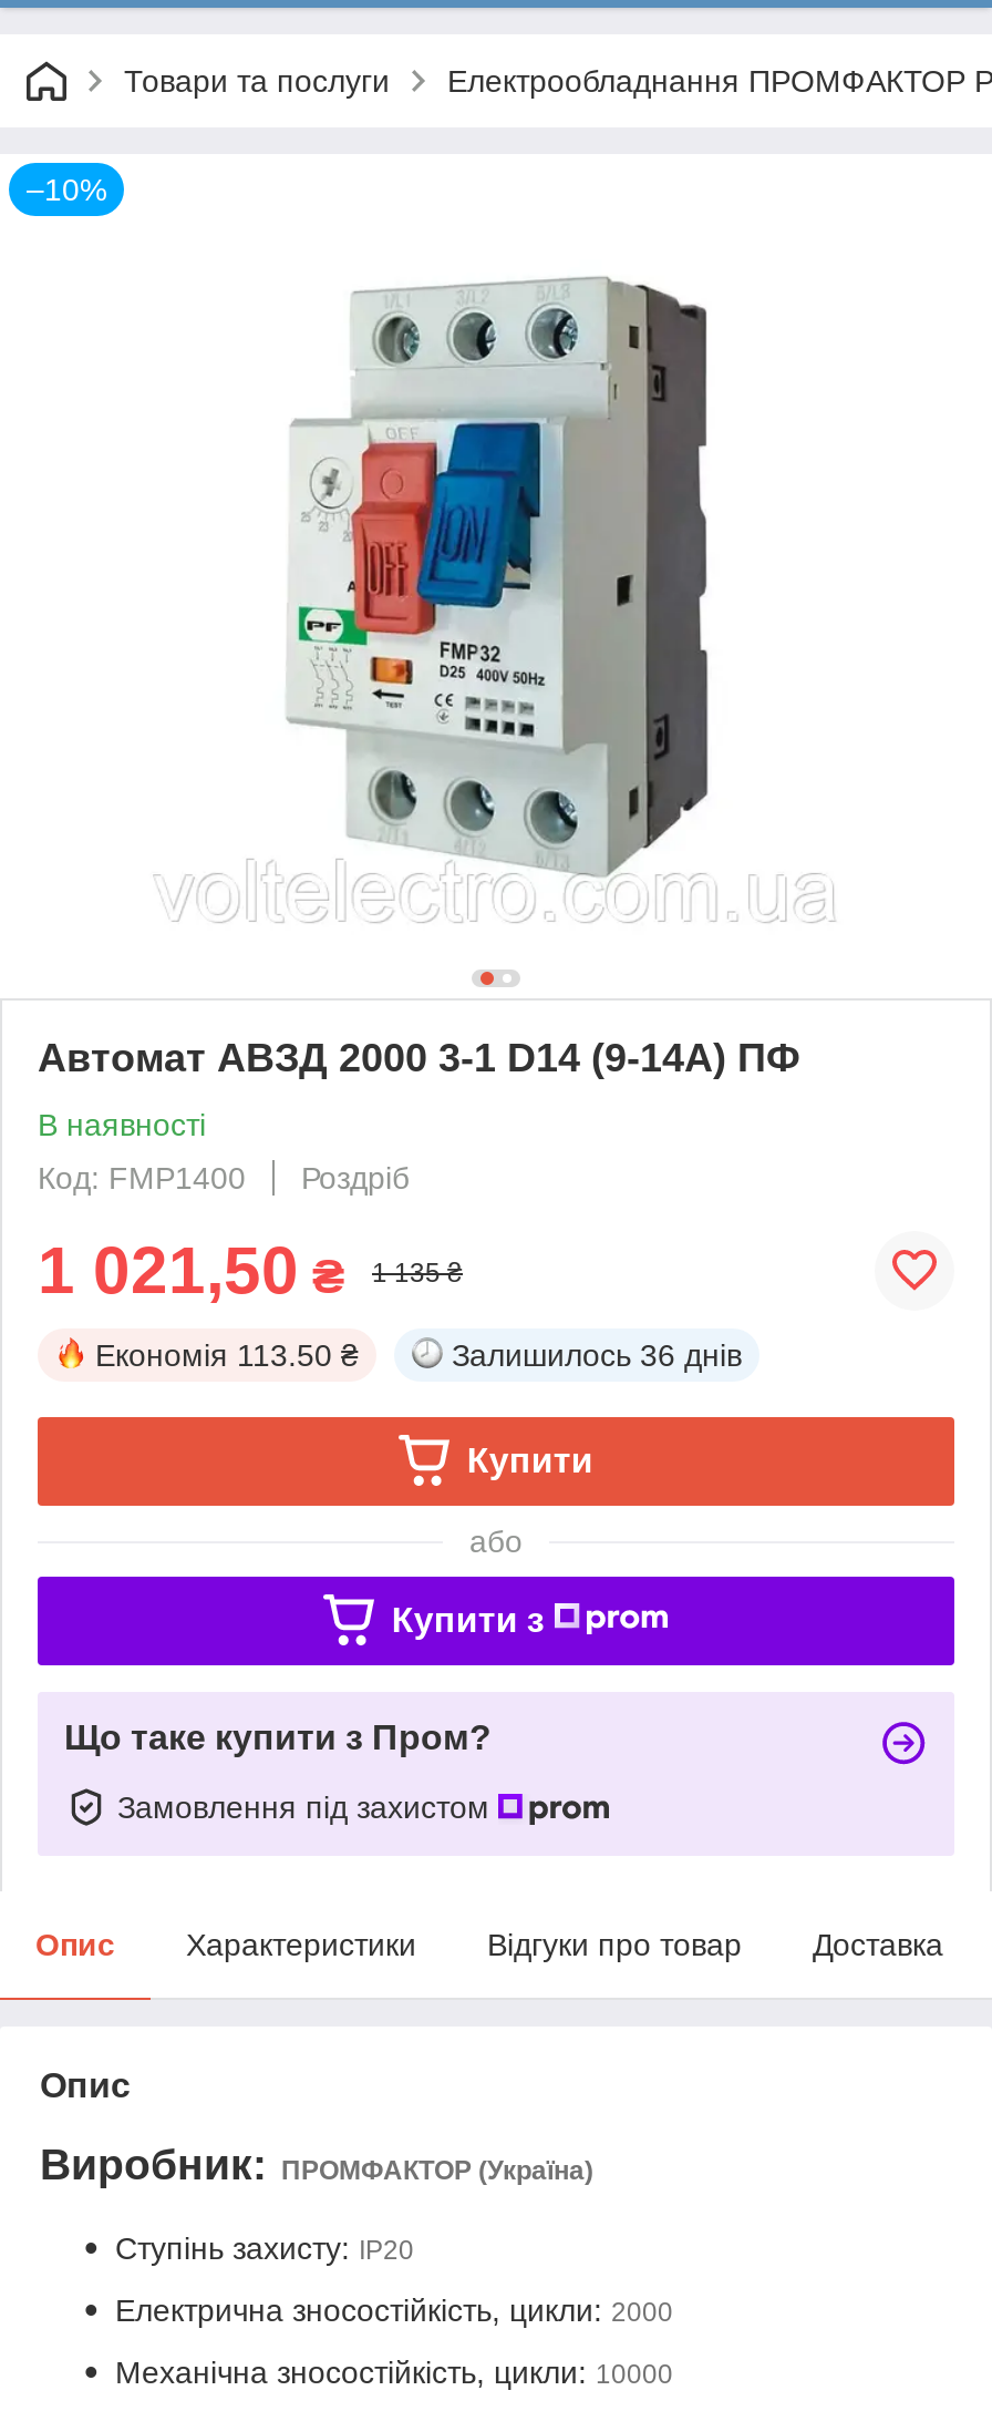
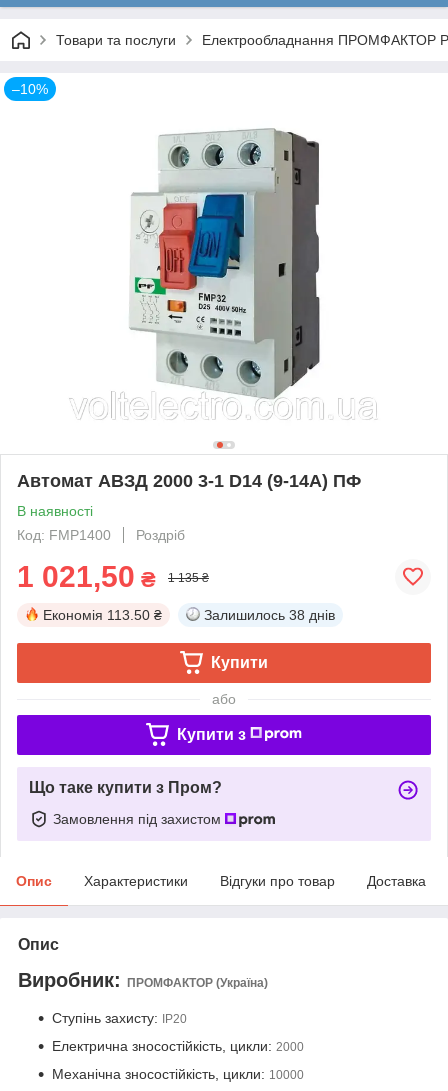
- Залишилось 36 днів
+ Залишилось 38 днів
